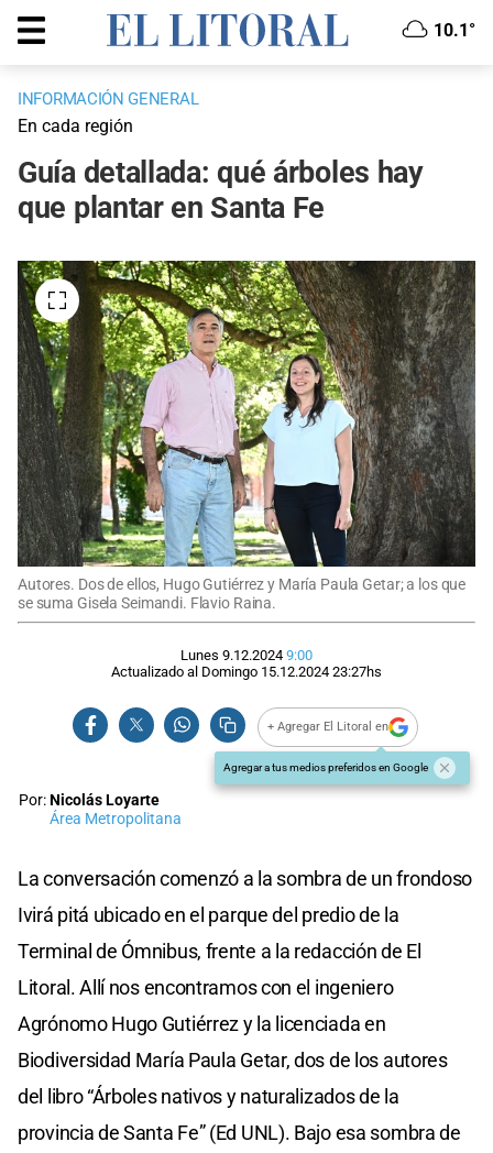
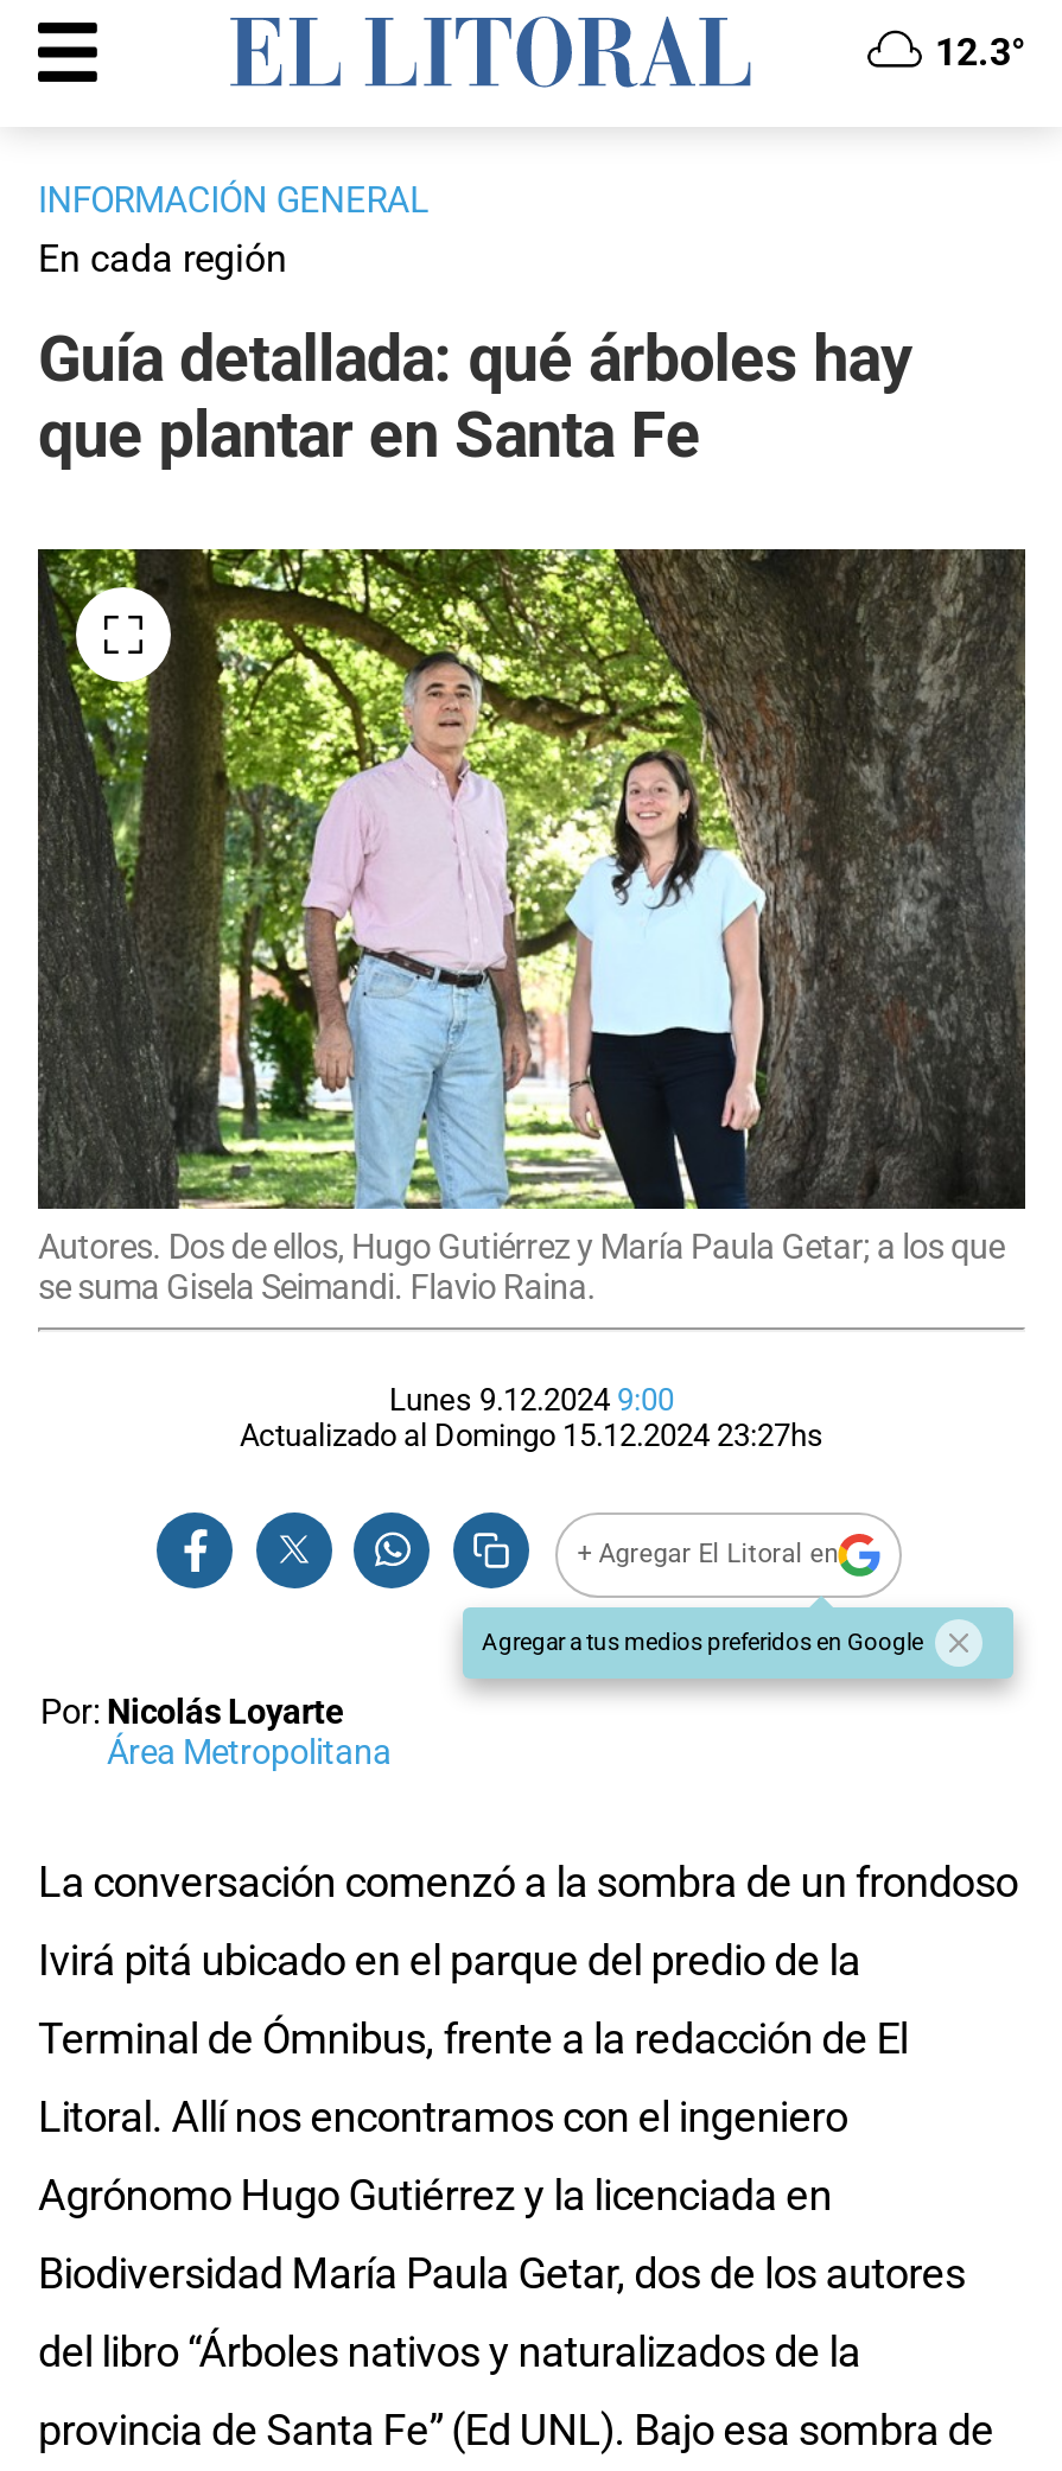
- 10.1°
+ 12.3°
